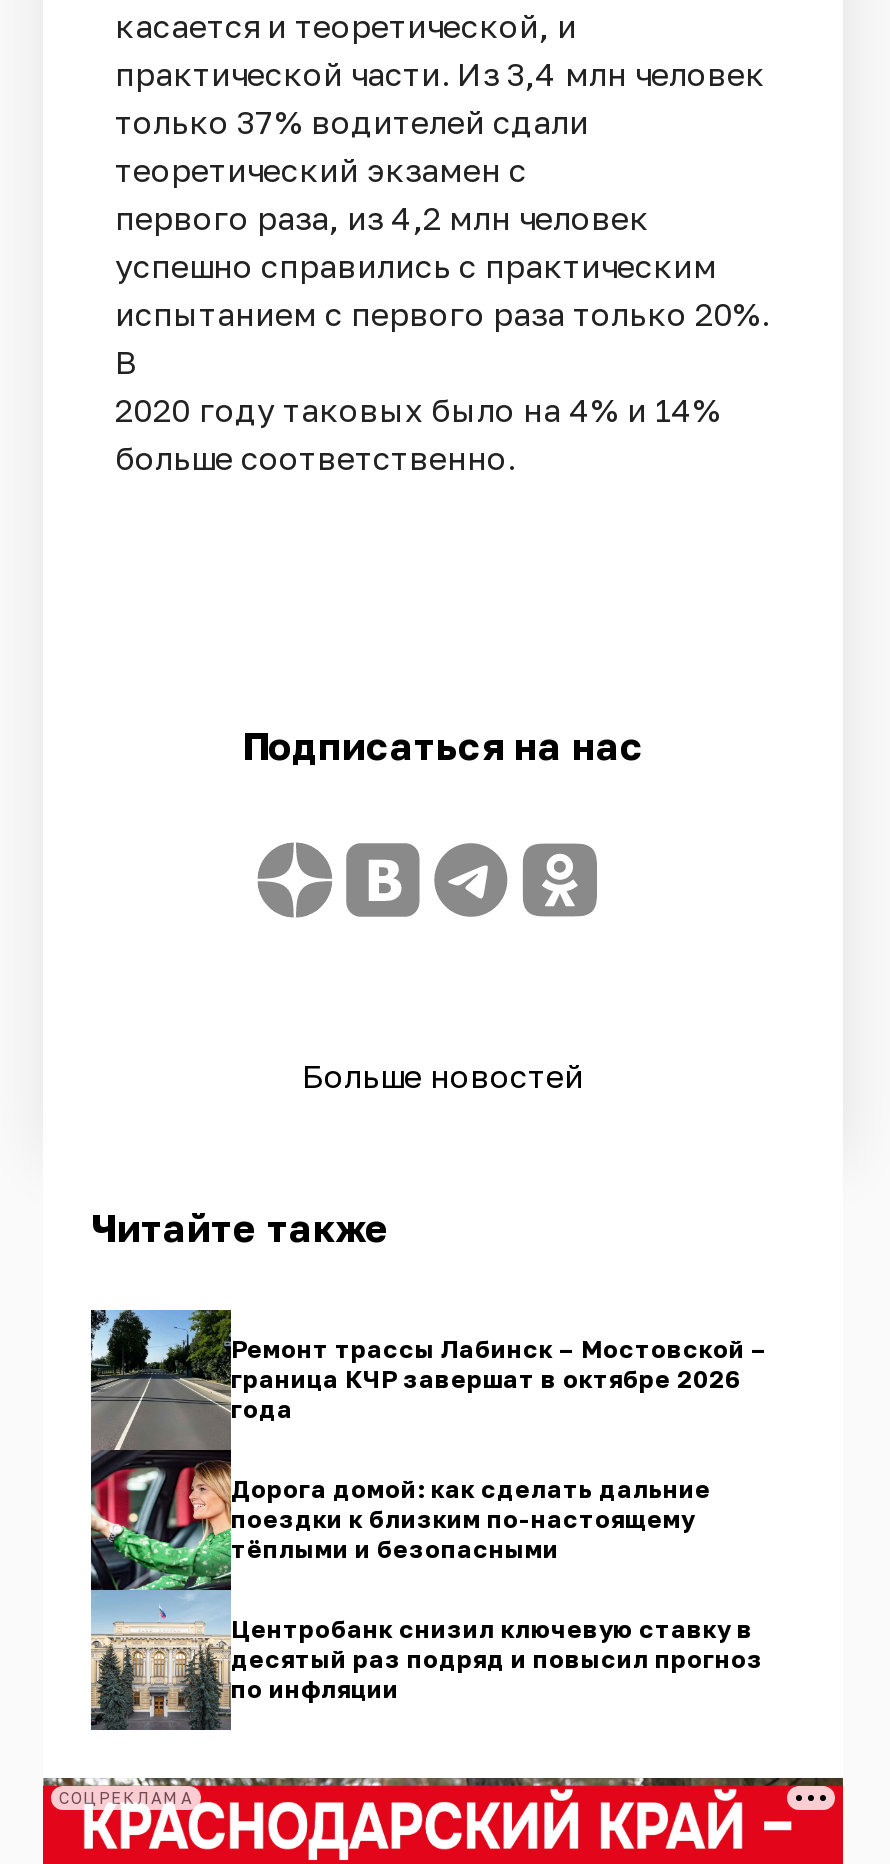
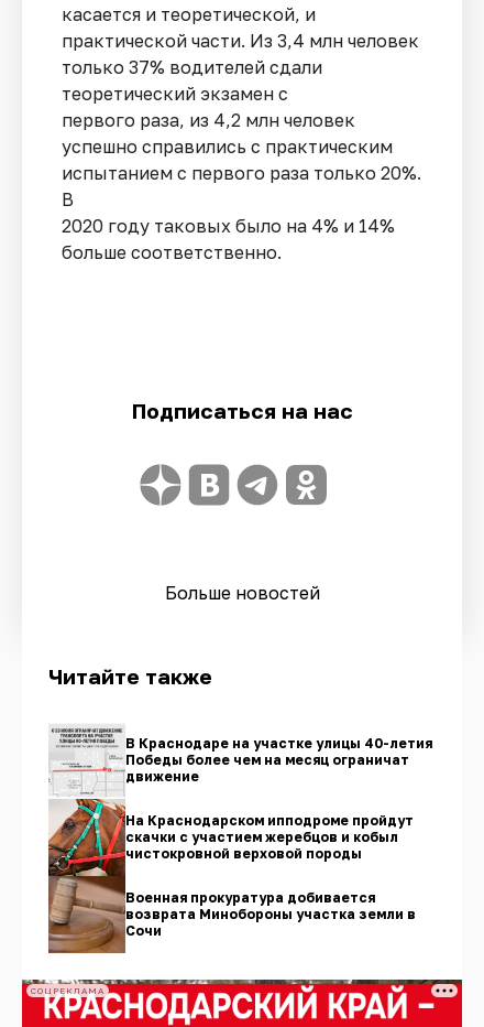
- [image]
- Ремонт трассы Лабинск – Мостовской –
- граница КЧР завершат в октябре 2026
- года
+ [image]
+ В Краснодаре на участке улицы 40-летия
+ Победы более чем на месяц ограничат
+ движение

- Дорога домой: как сделать дальние
- поездки к близким по-настоящему
- тёплыми и безопасными
+ На Краснодарском ипподроме пройдут
+ скачки с участием жеребцов и кобыл
+ чистокровной верховой породы

- Центробанк снизил ключевую ставку в
- десятый раз подряд и повысил прогноз
- по инфляции
+ Военная прокуратура добивается
+ возврата Минобороны участка земли в
+ Сочи
